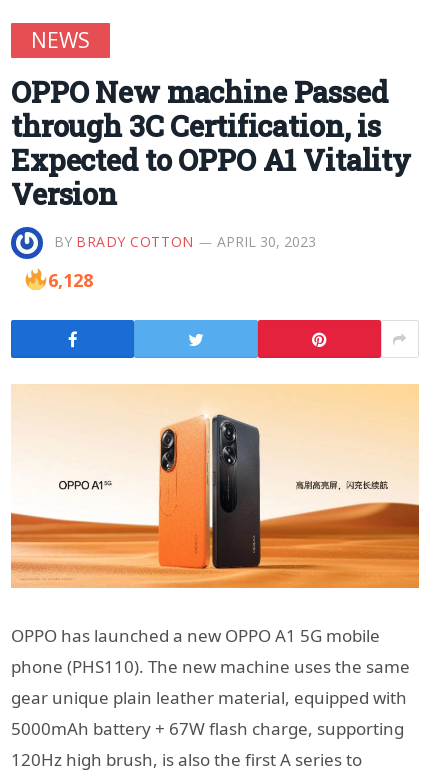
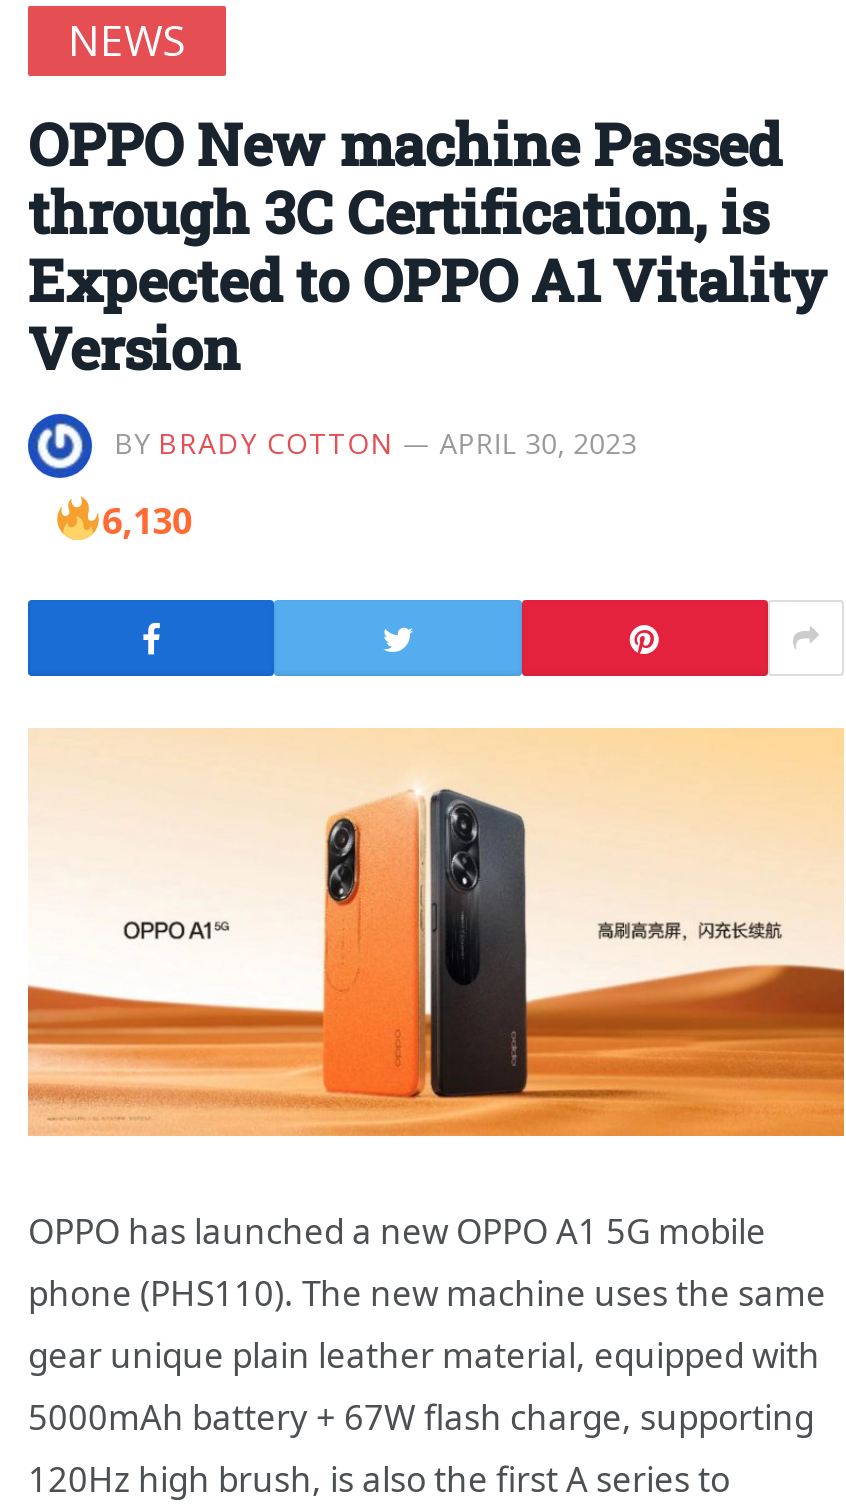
- 6,128
+ 6,130
